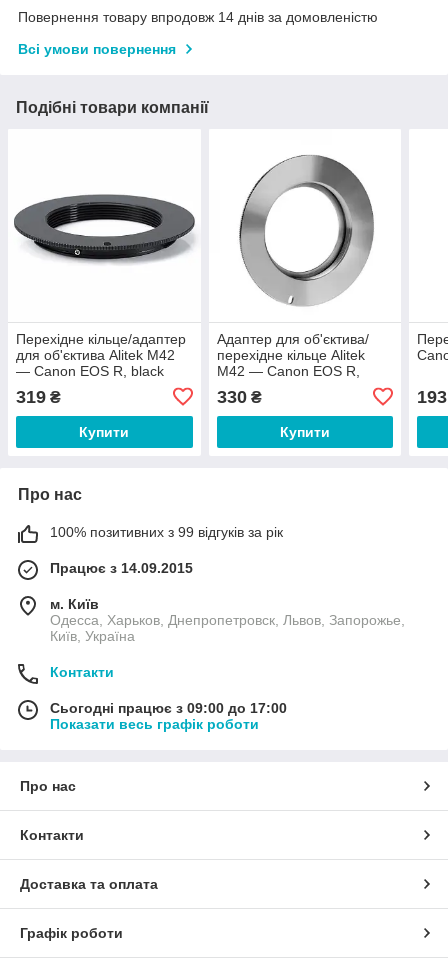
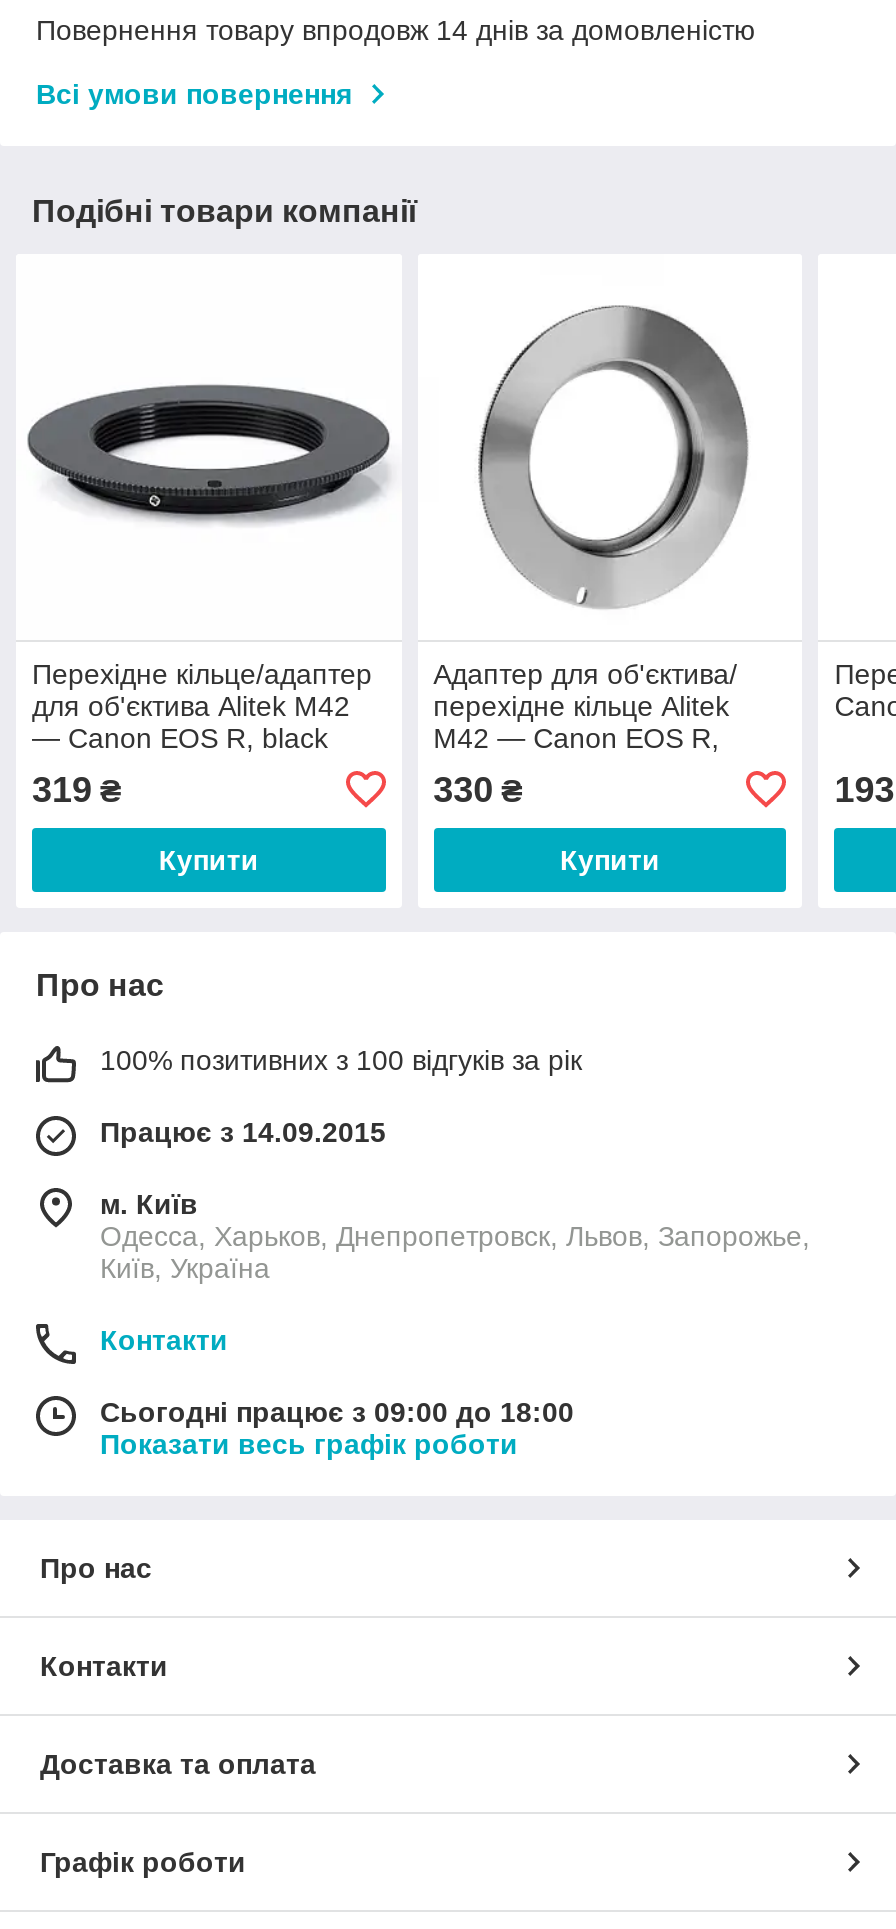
- 100% позитивних з 99 відгуків за рік
+ 100% позитивних з 100 відгуків за рік

- Сьогодні працює з 09:00 до 17:00
+ Сьогодні працює з 09:00 до 18:00
